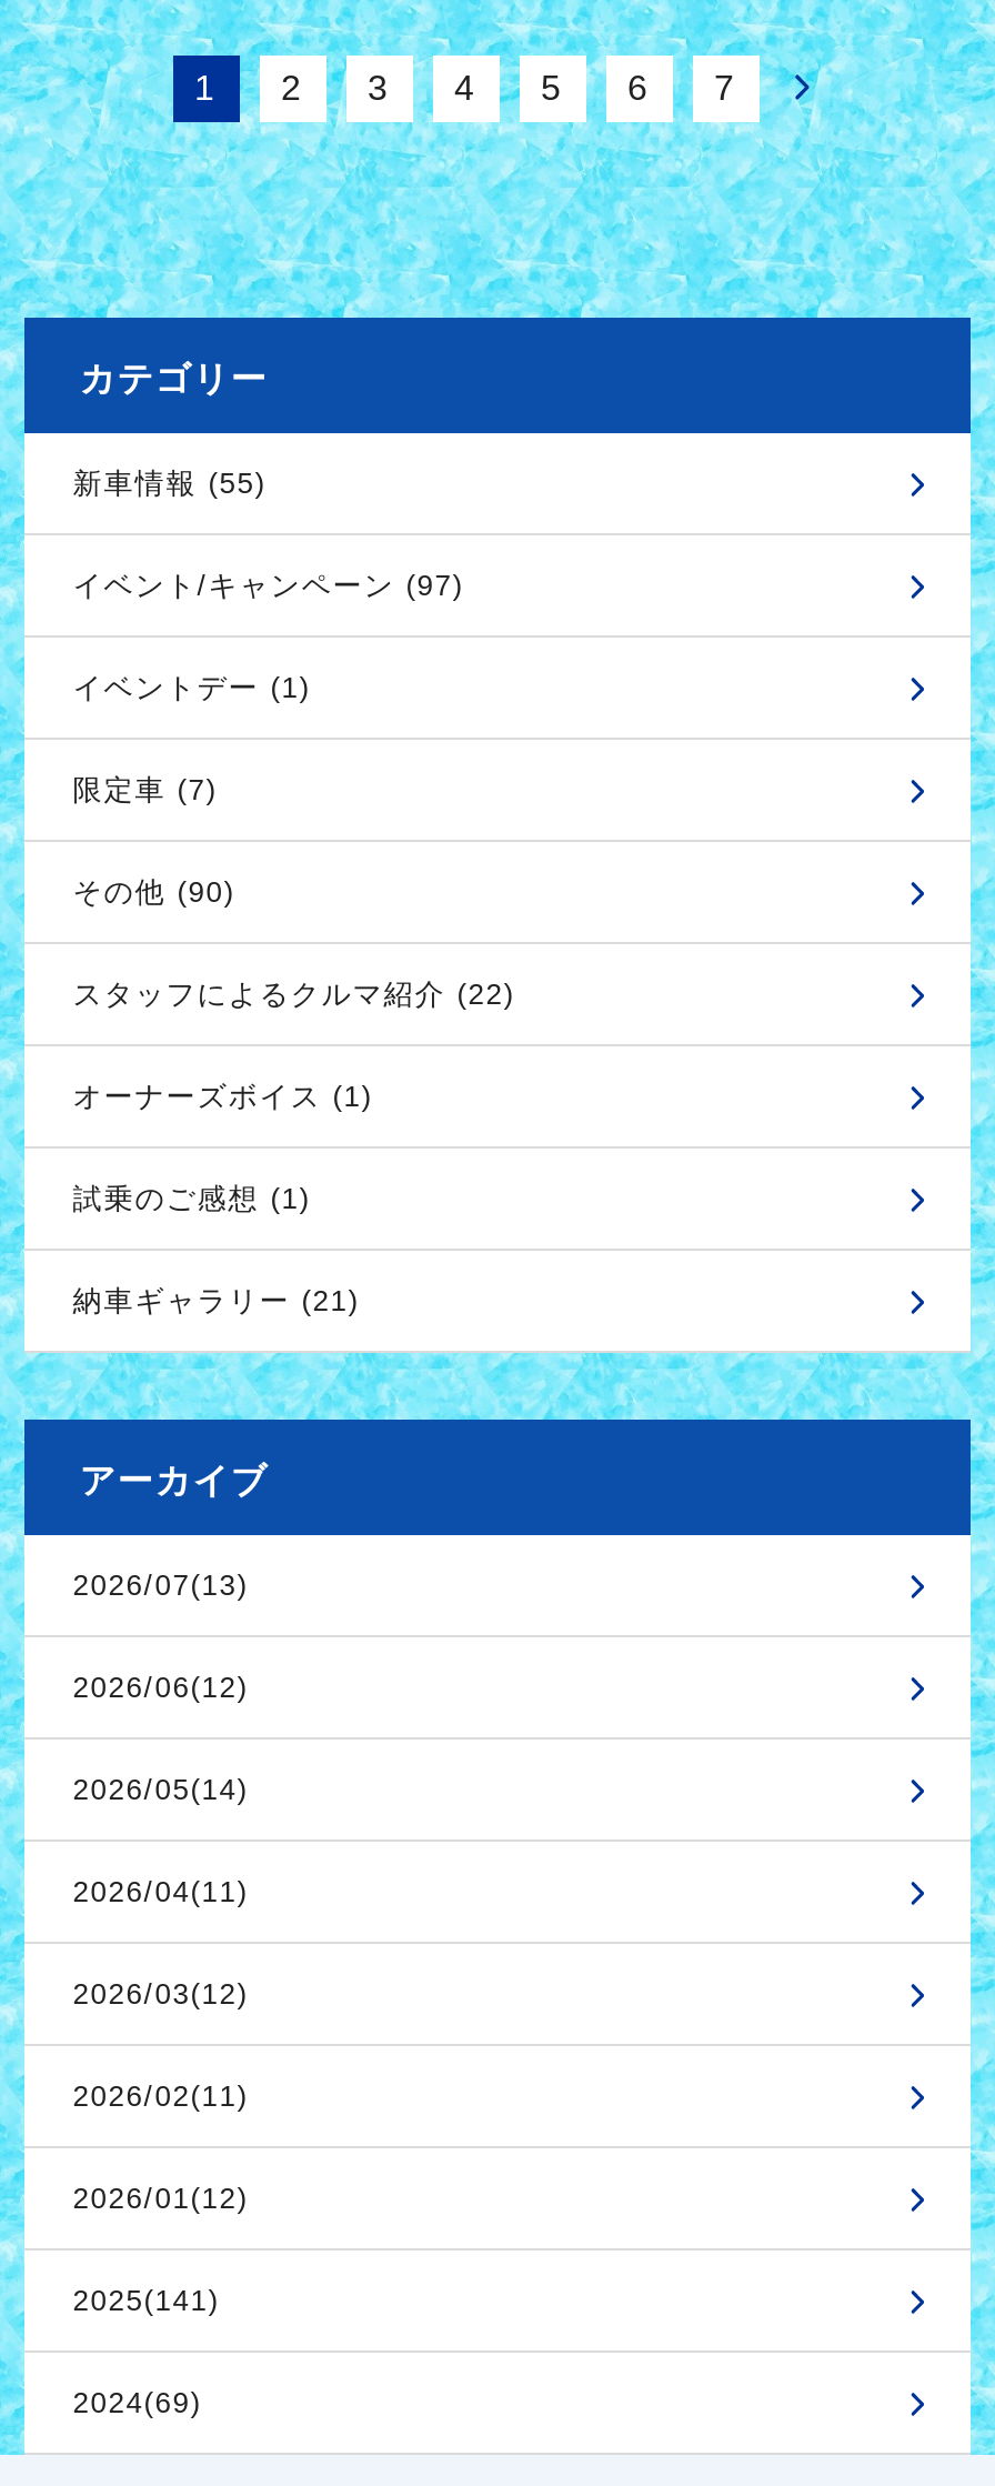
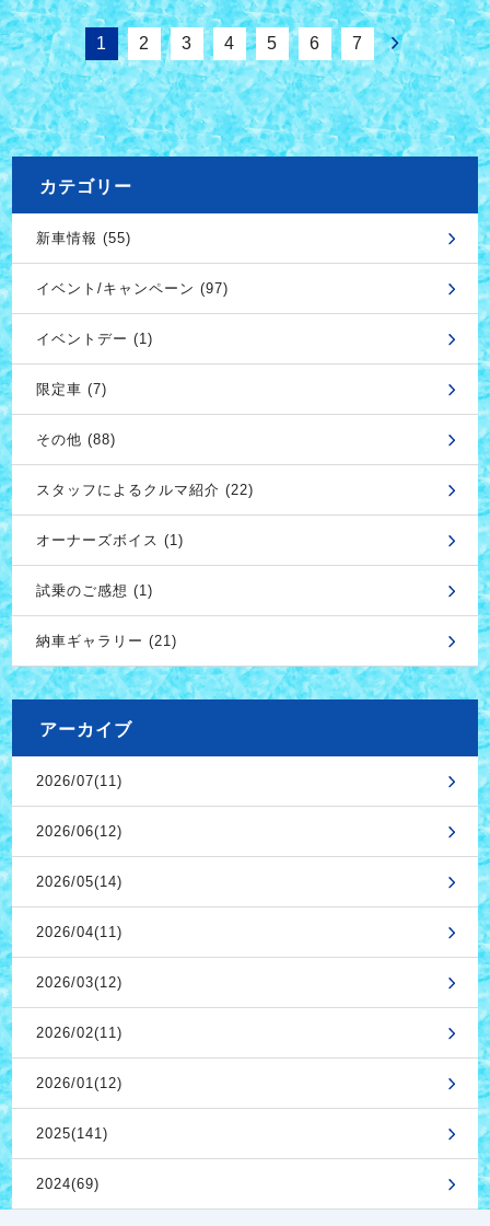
- その他 (90)
+ その他 (88)

- 2026/07(13)
+ 2026/07(11)
